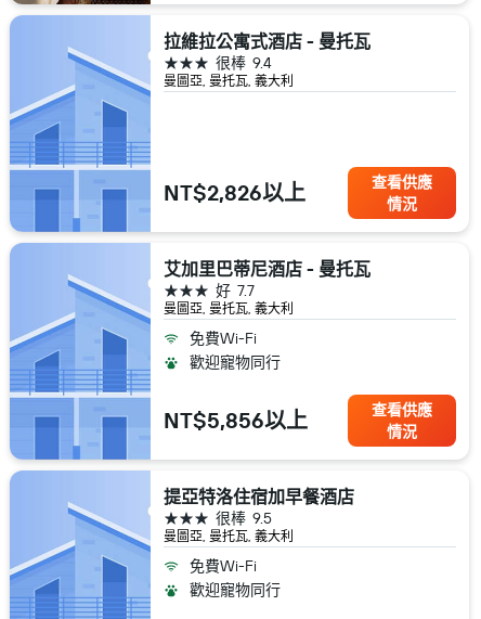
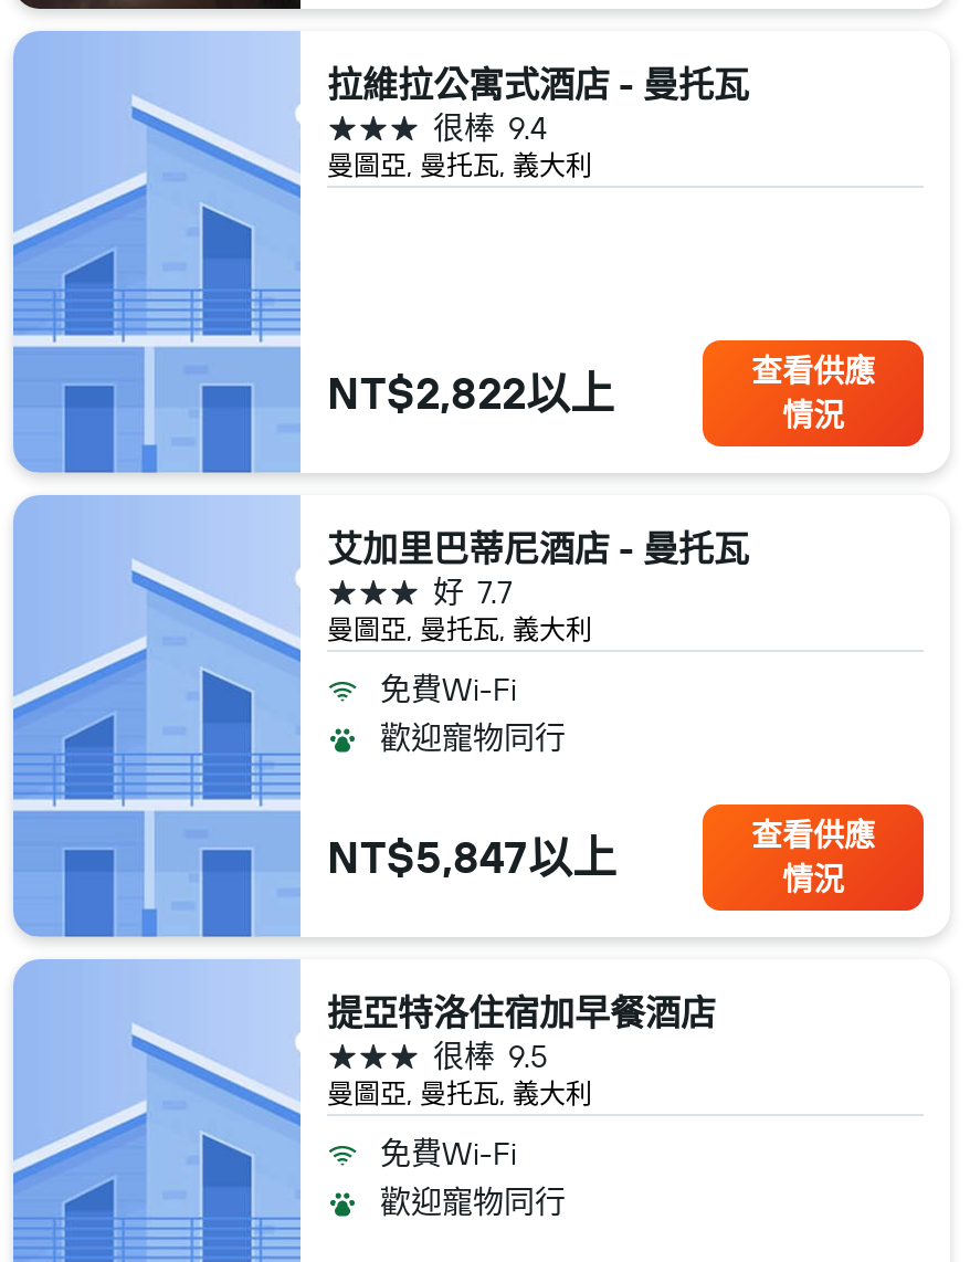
- NT$2,826以上
+ NT$2,822以上

- NT$5,856以上
+ NT$5,847以上
